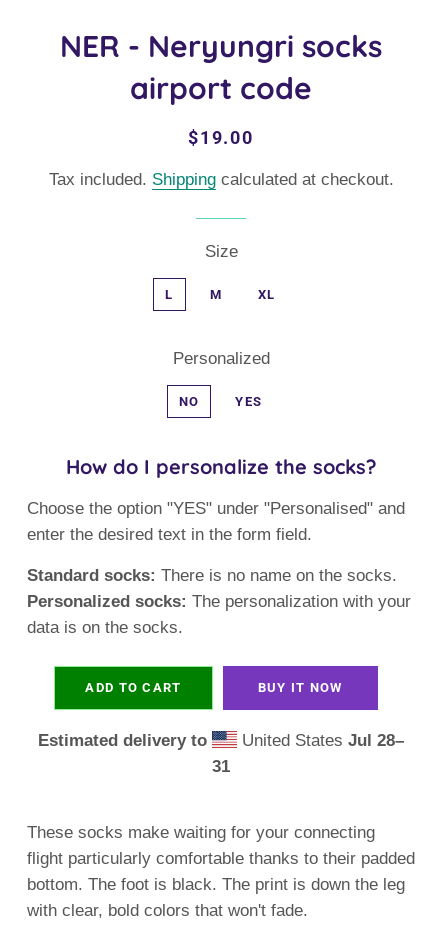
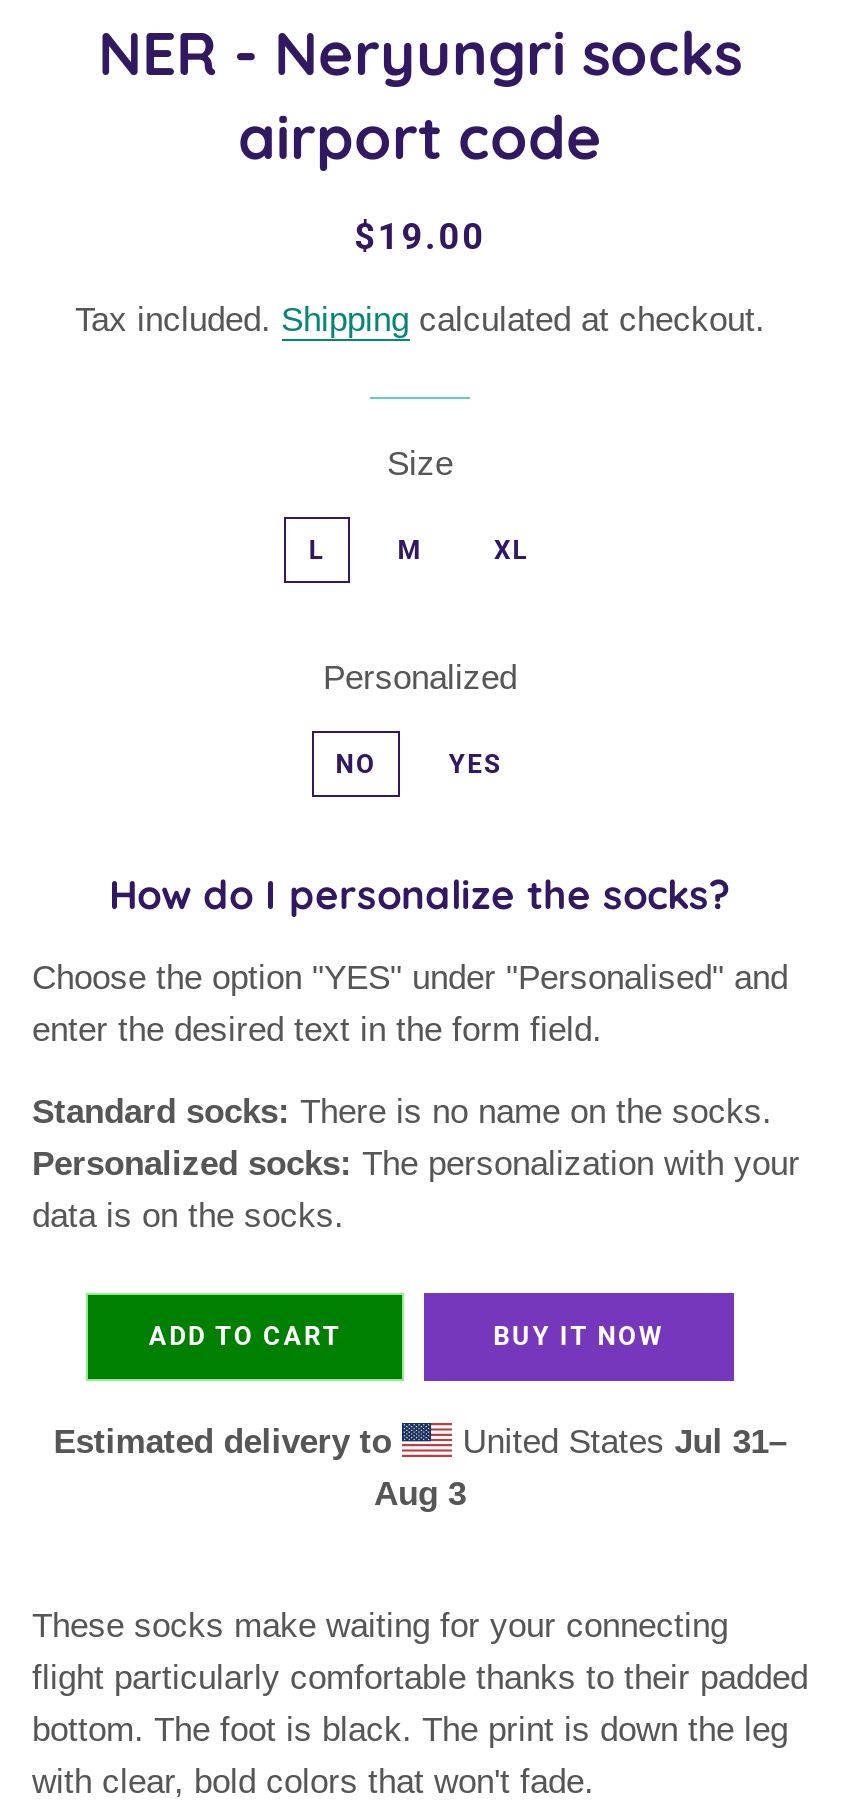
- United States Jul 28–
- 31
+ United States Jul 31–
+ Aug 3
